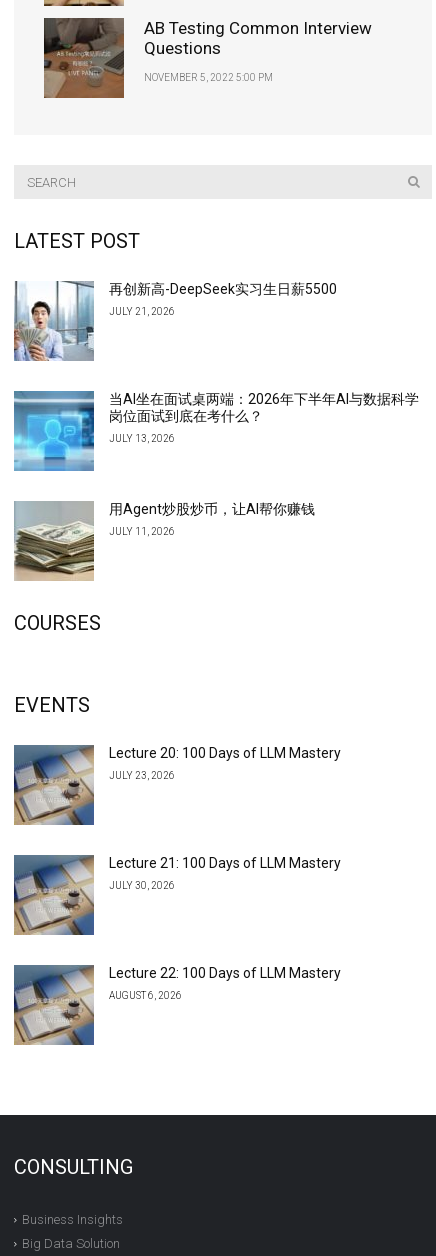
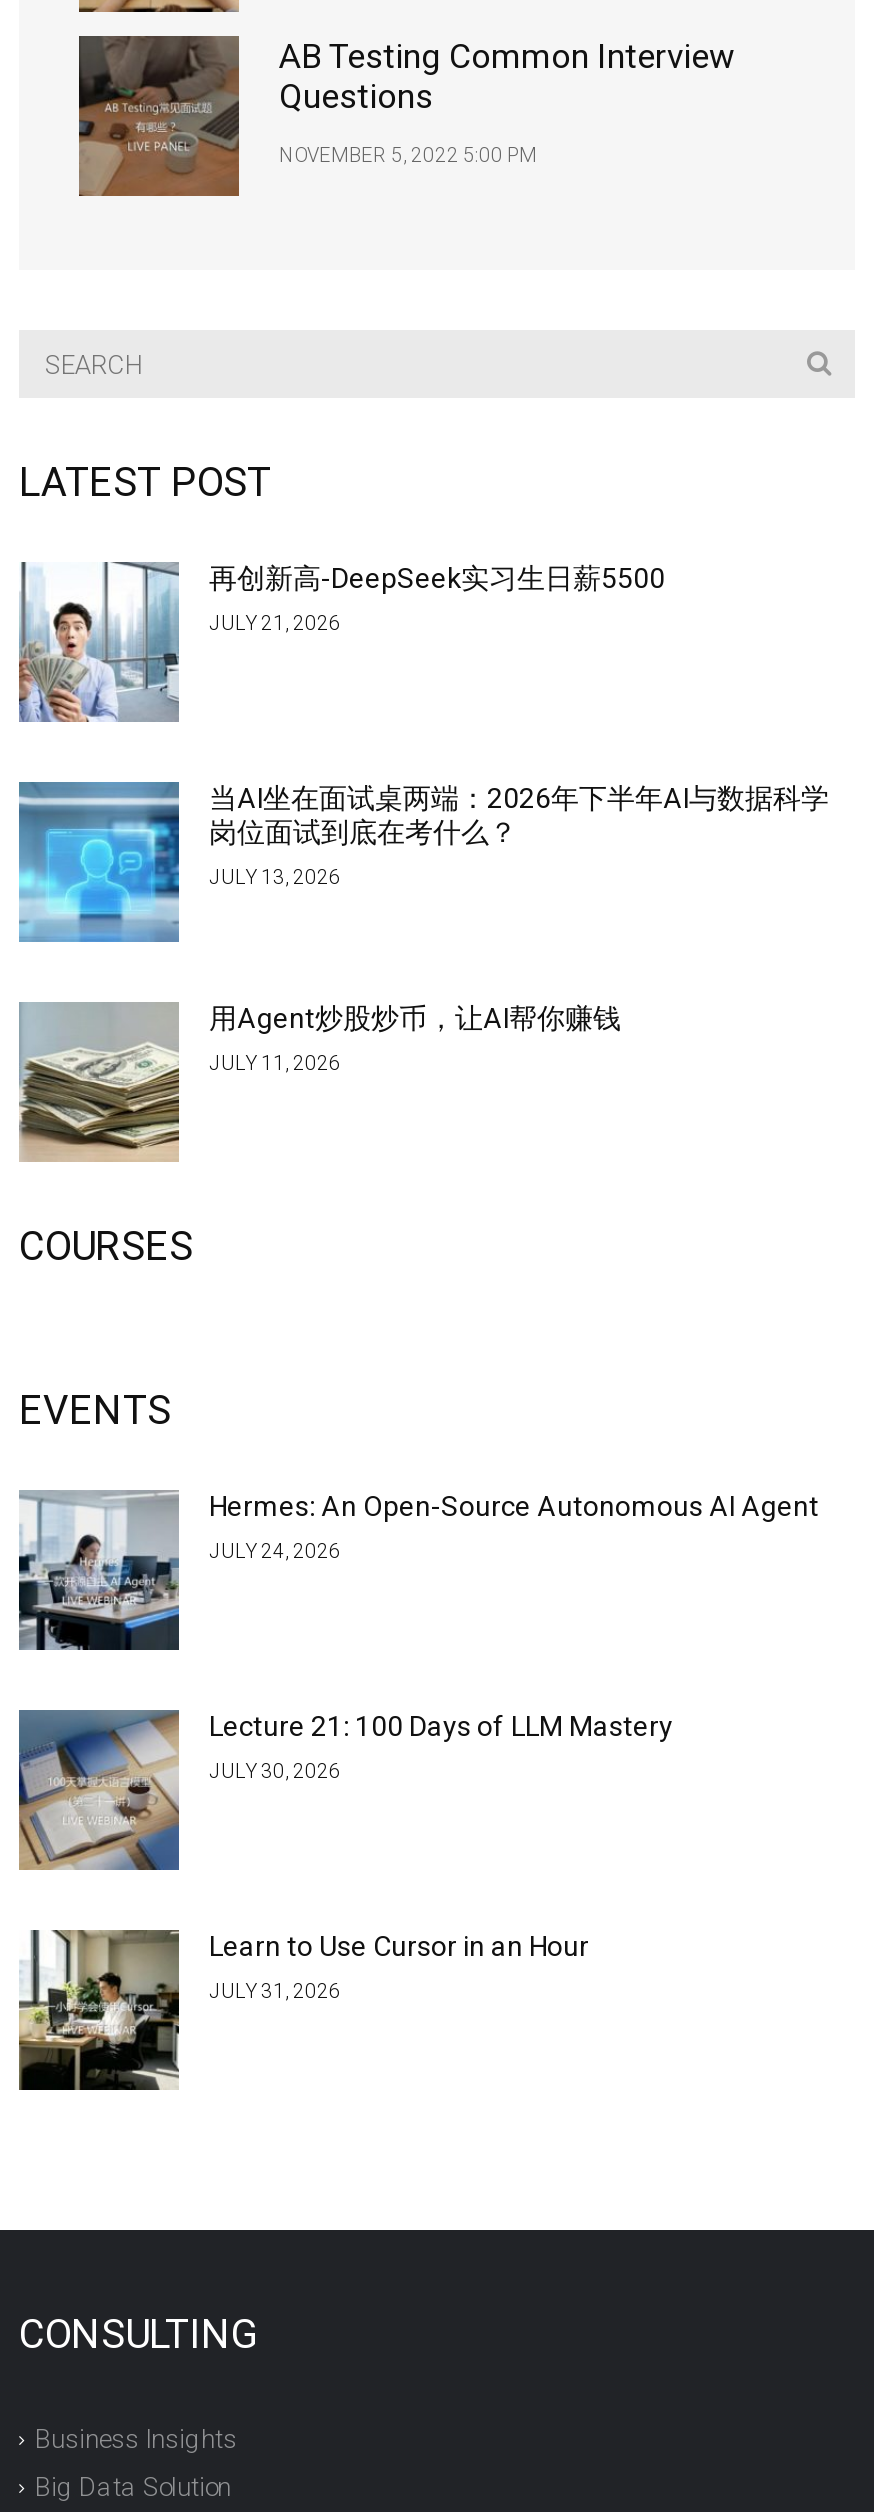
- [image]
- Lecture 20: 100 Days of LLM Mastery
+ [image]
+ Hermes: An Open-Source Autonomous AI Agent

- JULY 23, 2026
+ JULY 24, 2026

- [image]
- Lecture 22: 100 Days of LLM Mastery
+ [image]
+ Learn to Use Cursor in an Hour

- AUGUST 6, 2026
+ JULY 31, 2026
